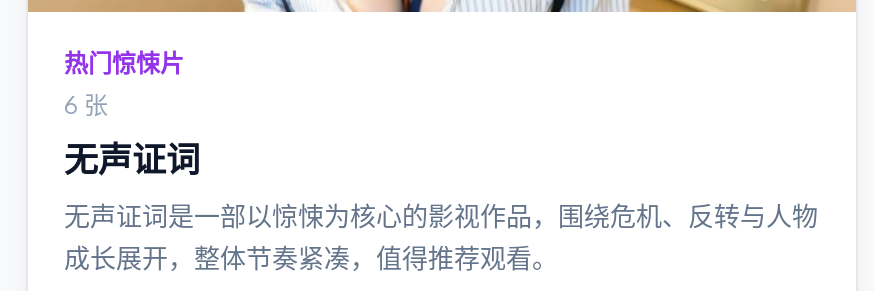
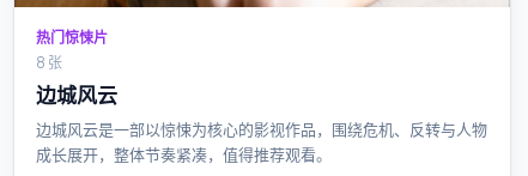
- 6 张
- 无声证词
+ 8 张
+ 边城风云

- 无声证词是一部以惊悚为核心的影视作品，围绕危机、反转与人物
+ 边城风云是一部以惊悚为核心的影视作品，围绕危机、反转与人物
